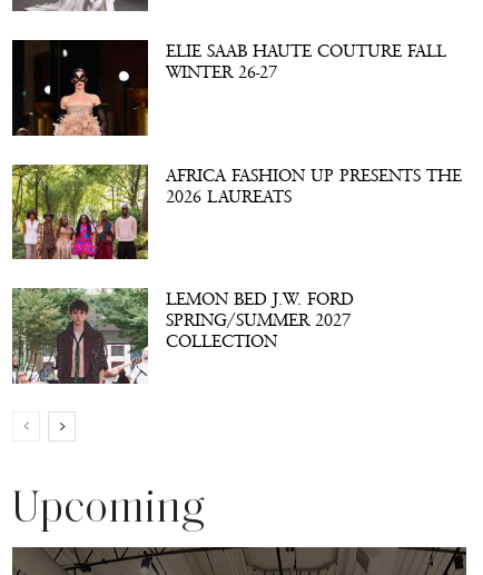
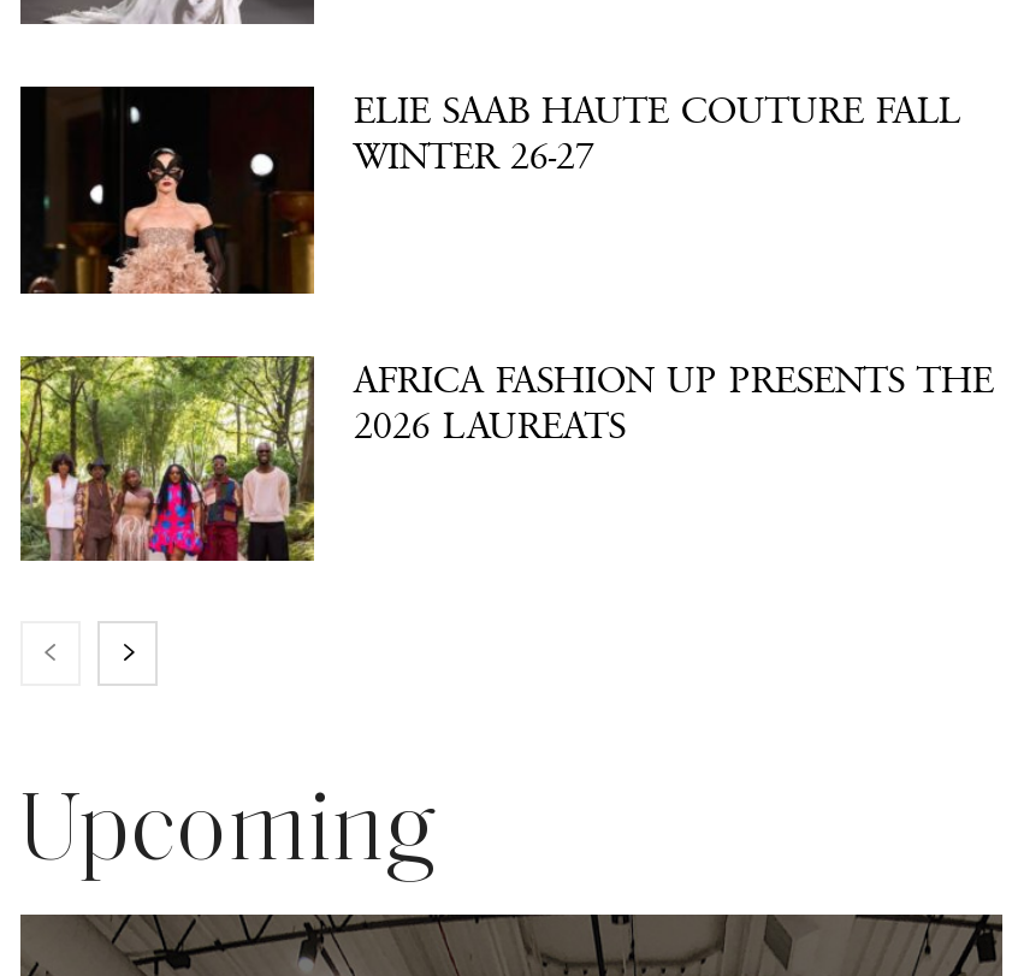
- [image]
- LEMON BED J.W. FORD
- SPRING/SUMMER 2027
- COLLECTION
